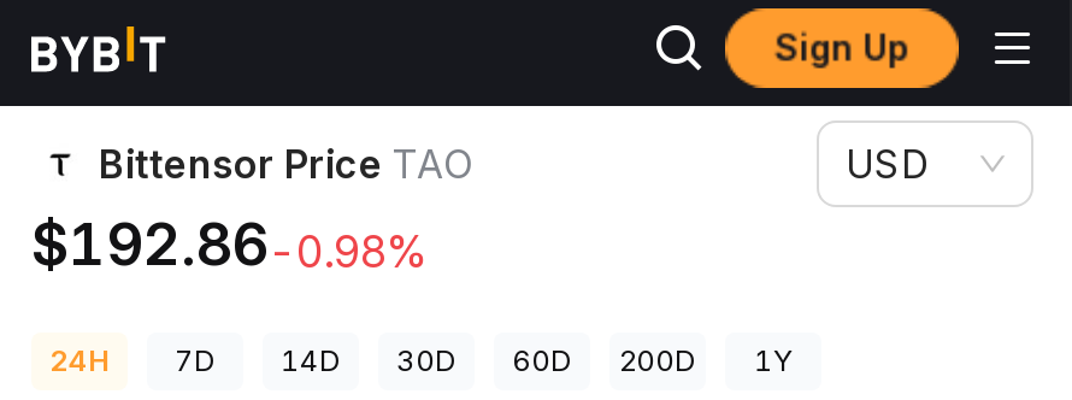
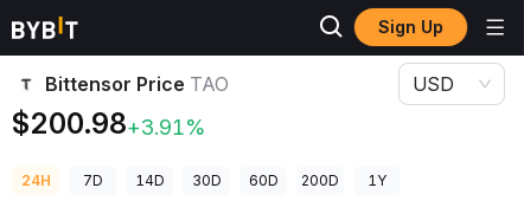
- $192.86-0.98%
+ $200.98+3.91%
